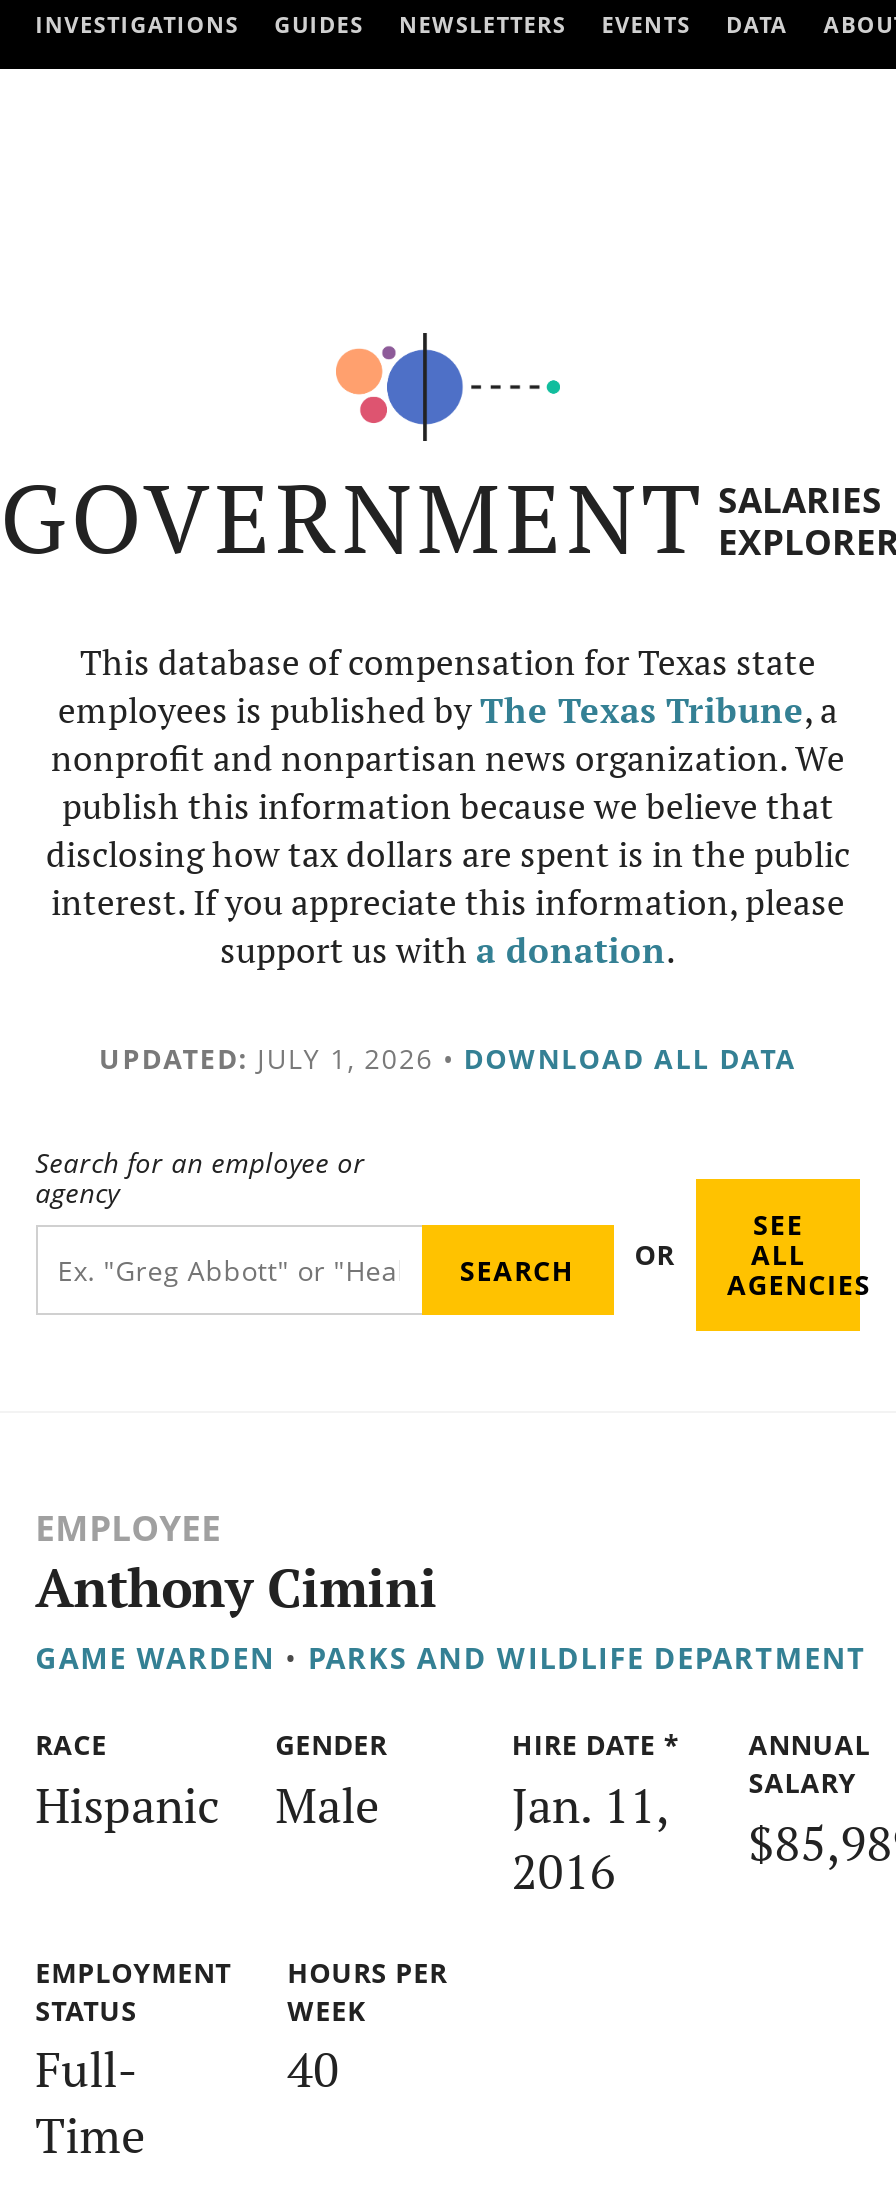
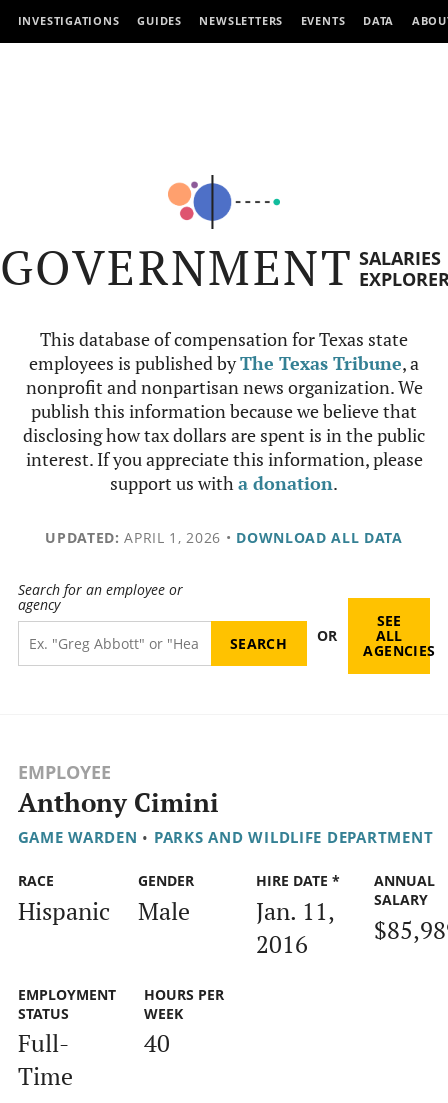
- UPDATED: JULY 1, 2026 • DOWNLOAD ALL DATA
+ UPDATED: APRIL 1, 2026 • DOWNLOAD ALL DATA
